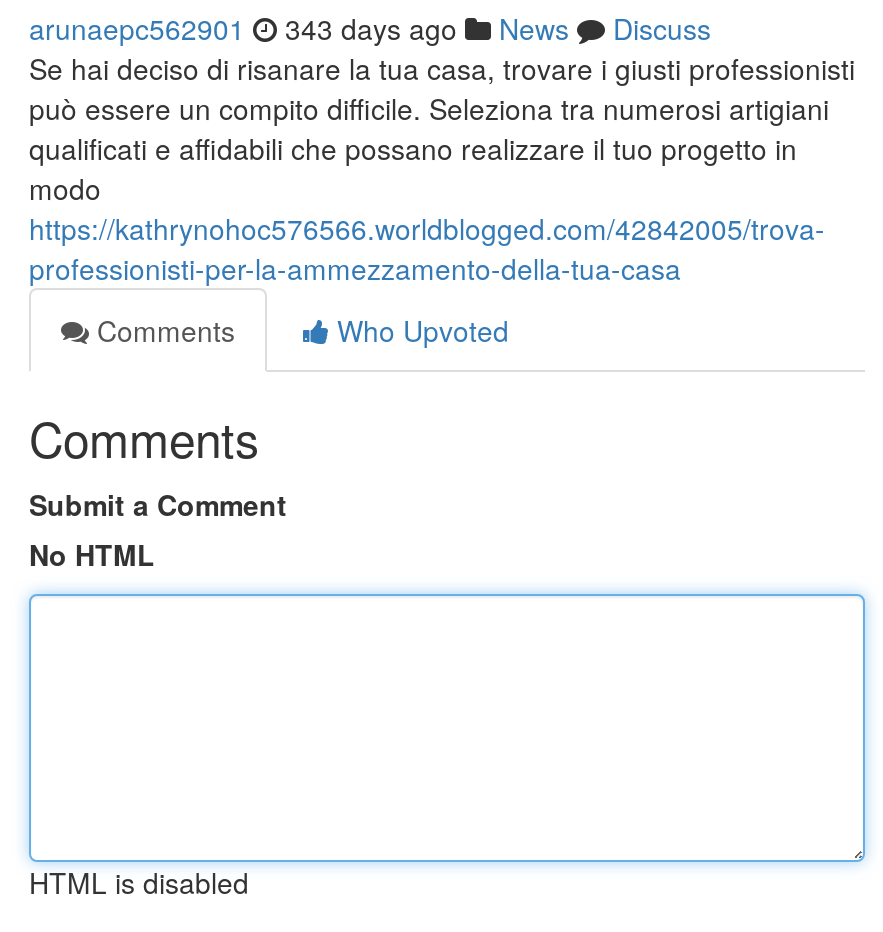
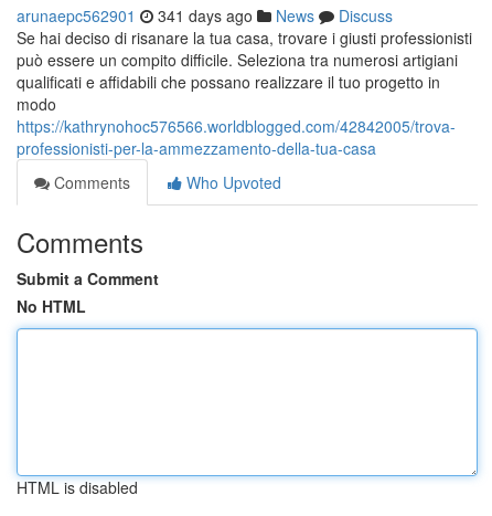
- arunaepc562901 343 days ago News Discuss
+ arunaepc562901 341 days ago News Discuss
